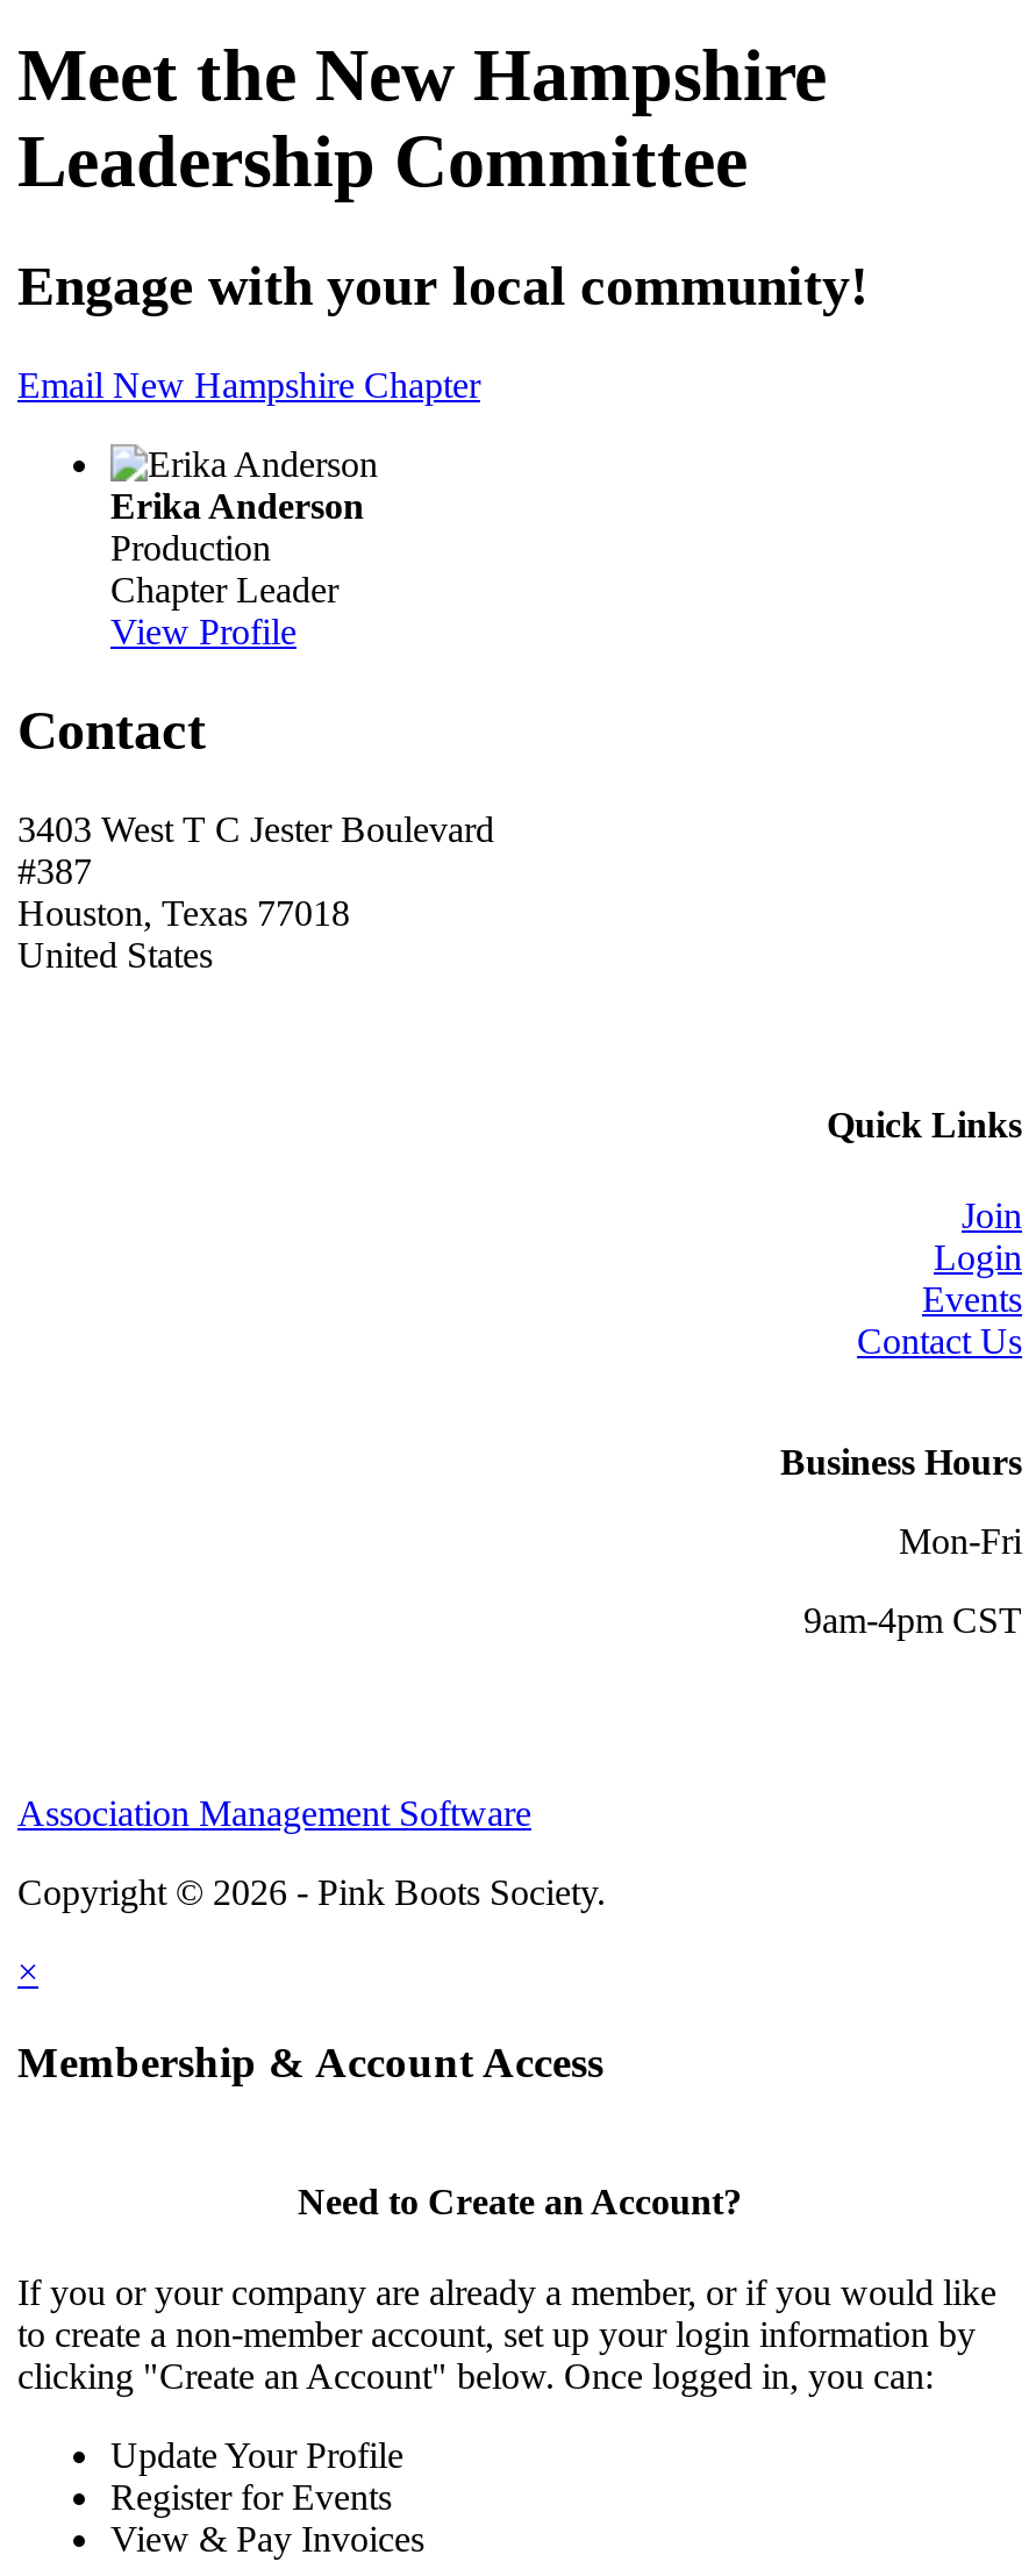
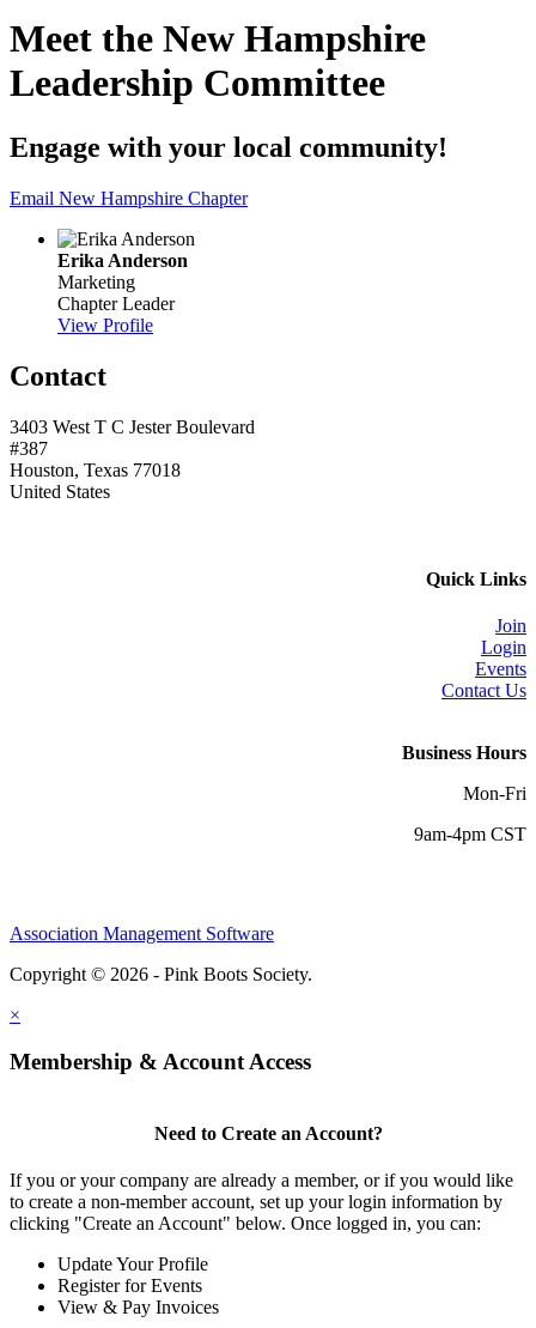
- Production
+ Marketing
